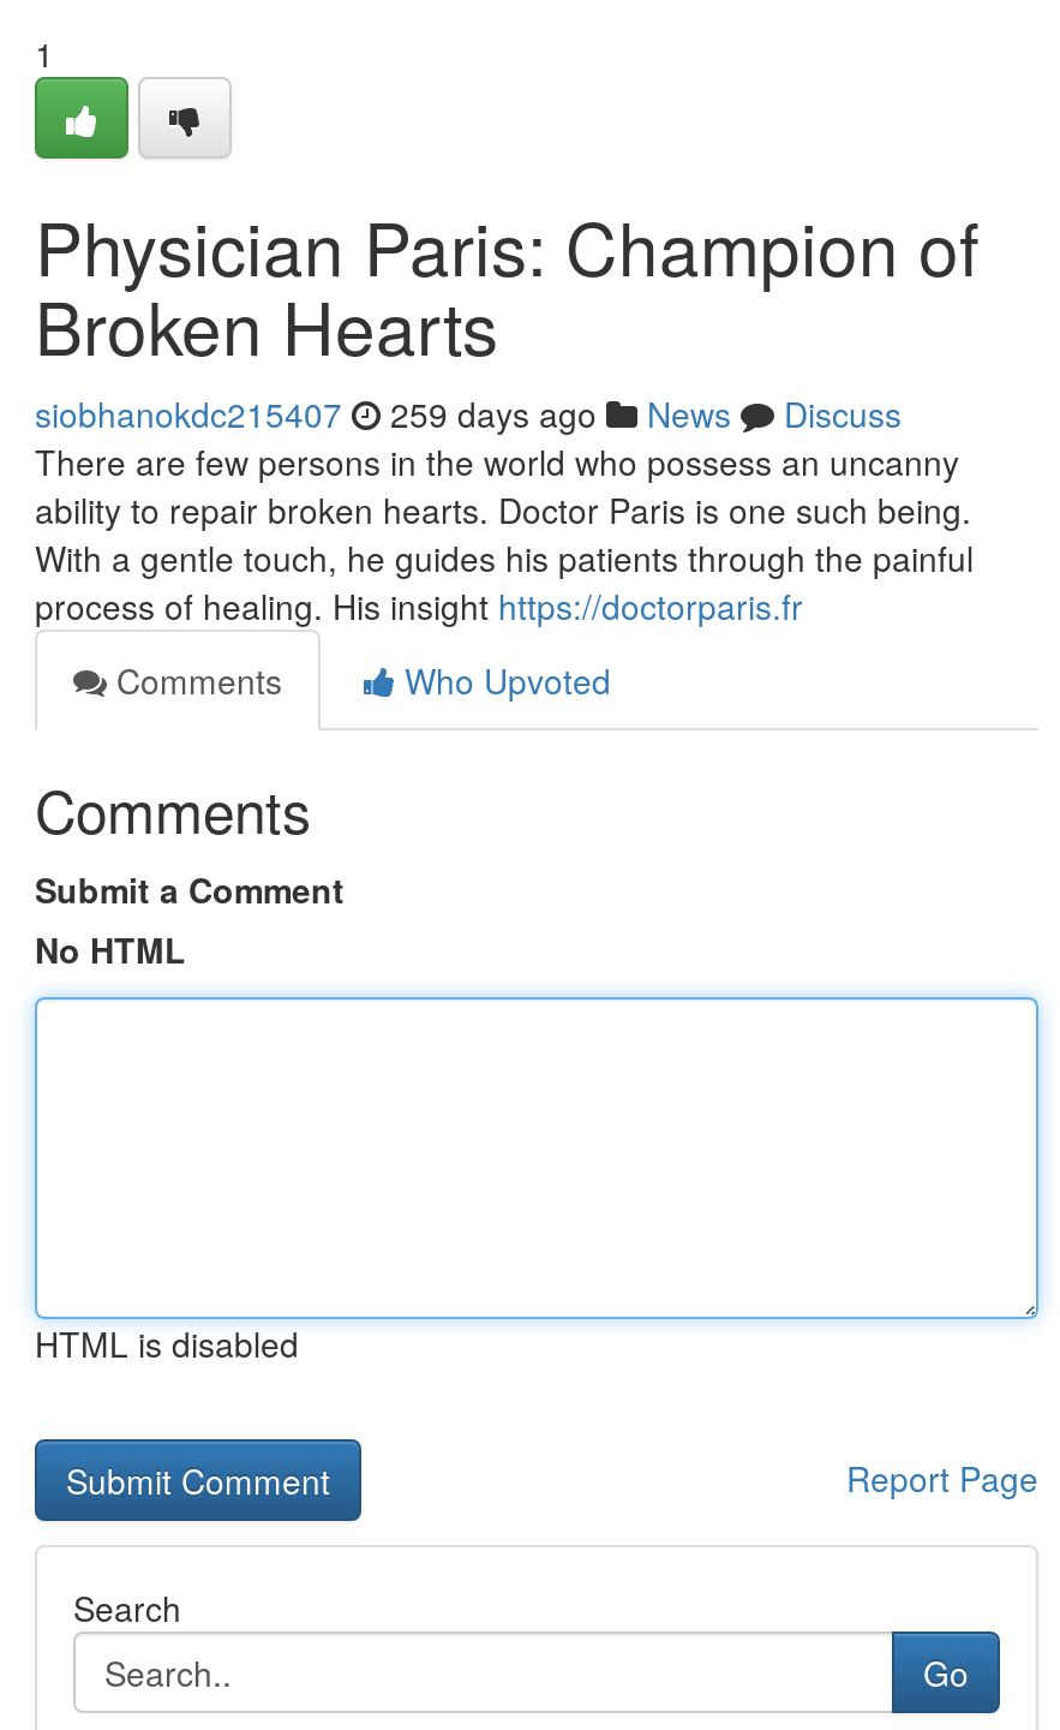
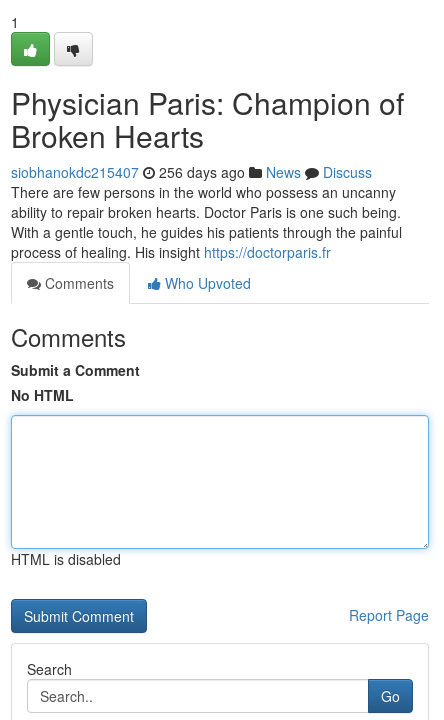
- siobhanokdc215407 259 days ago News Discuss
+ siobhanokdc215407 256 days ago News Discuss
